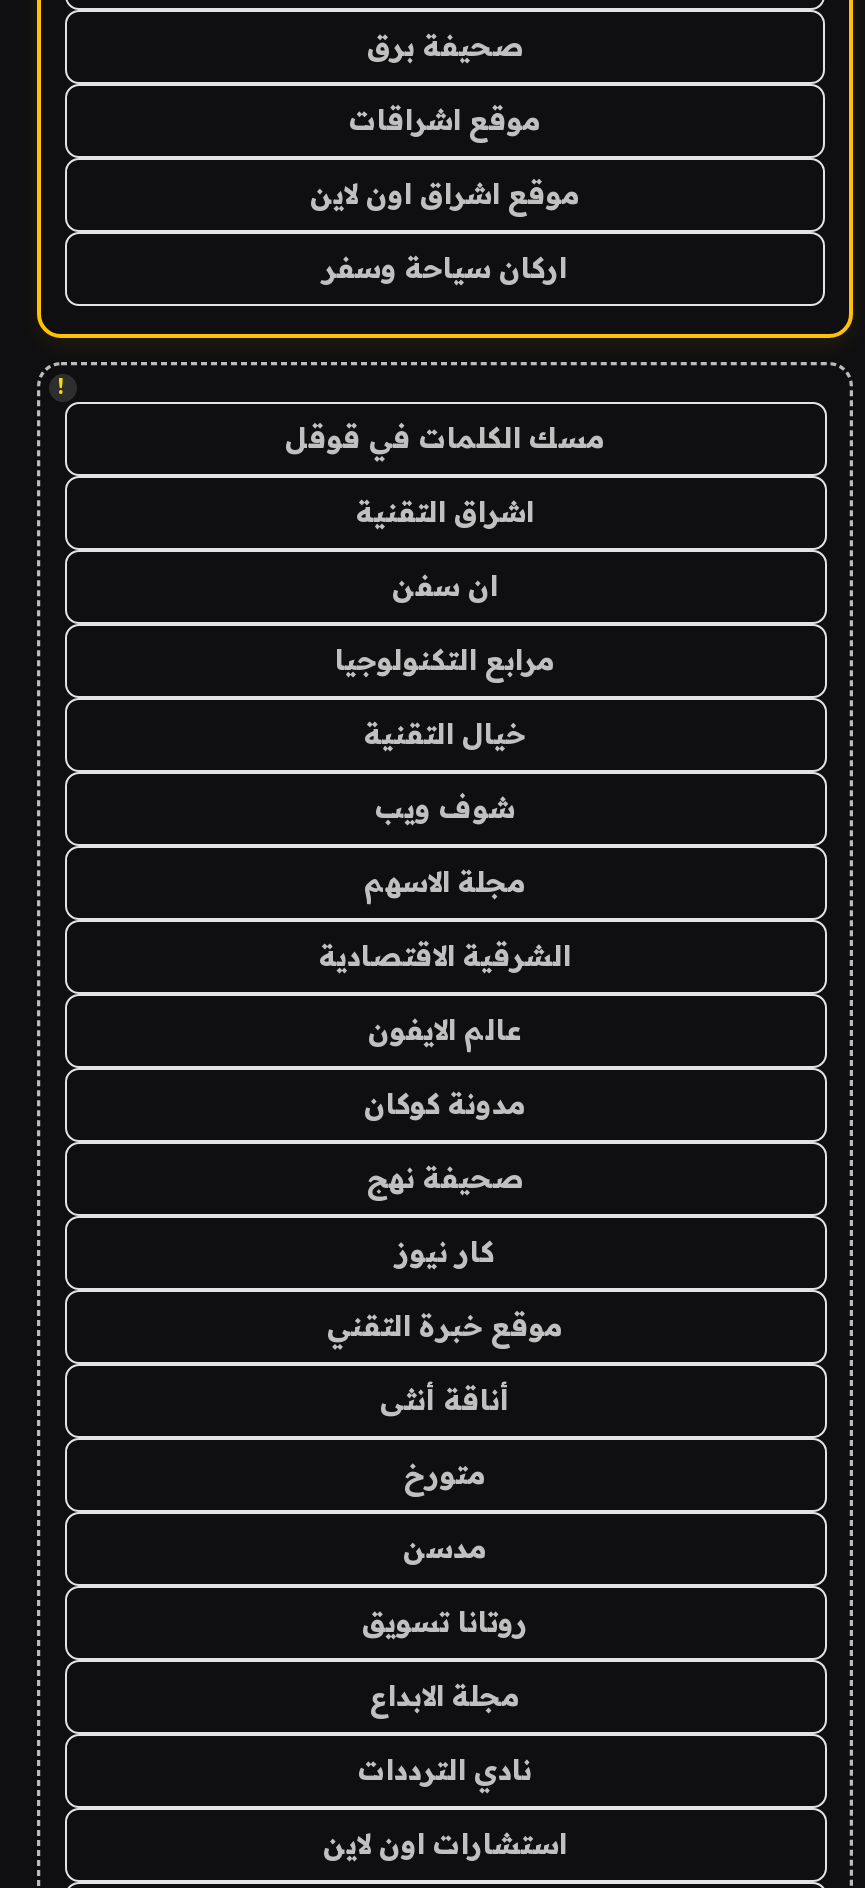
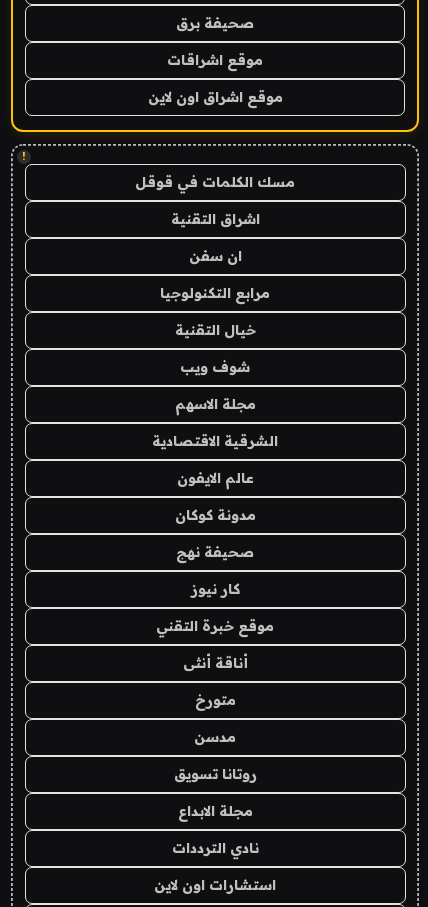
- اركان سياحة وسفر
